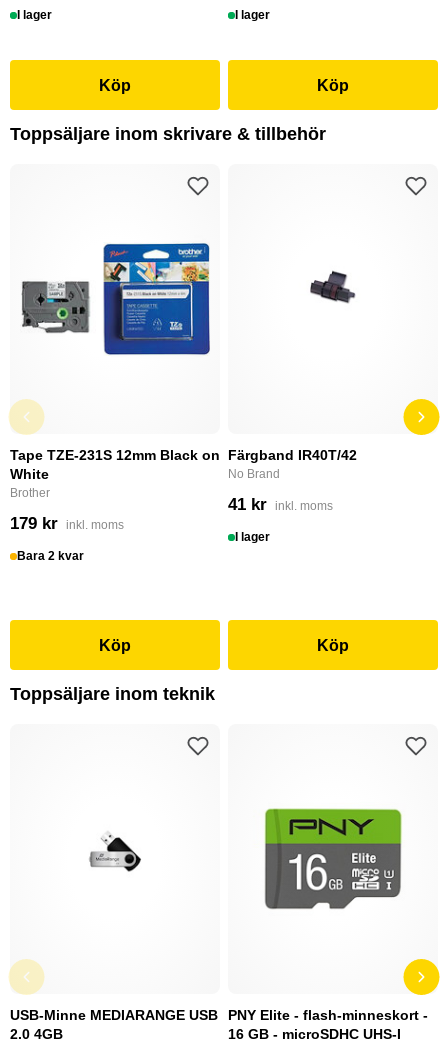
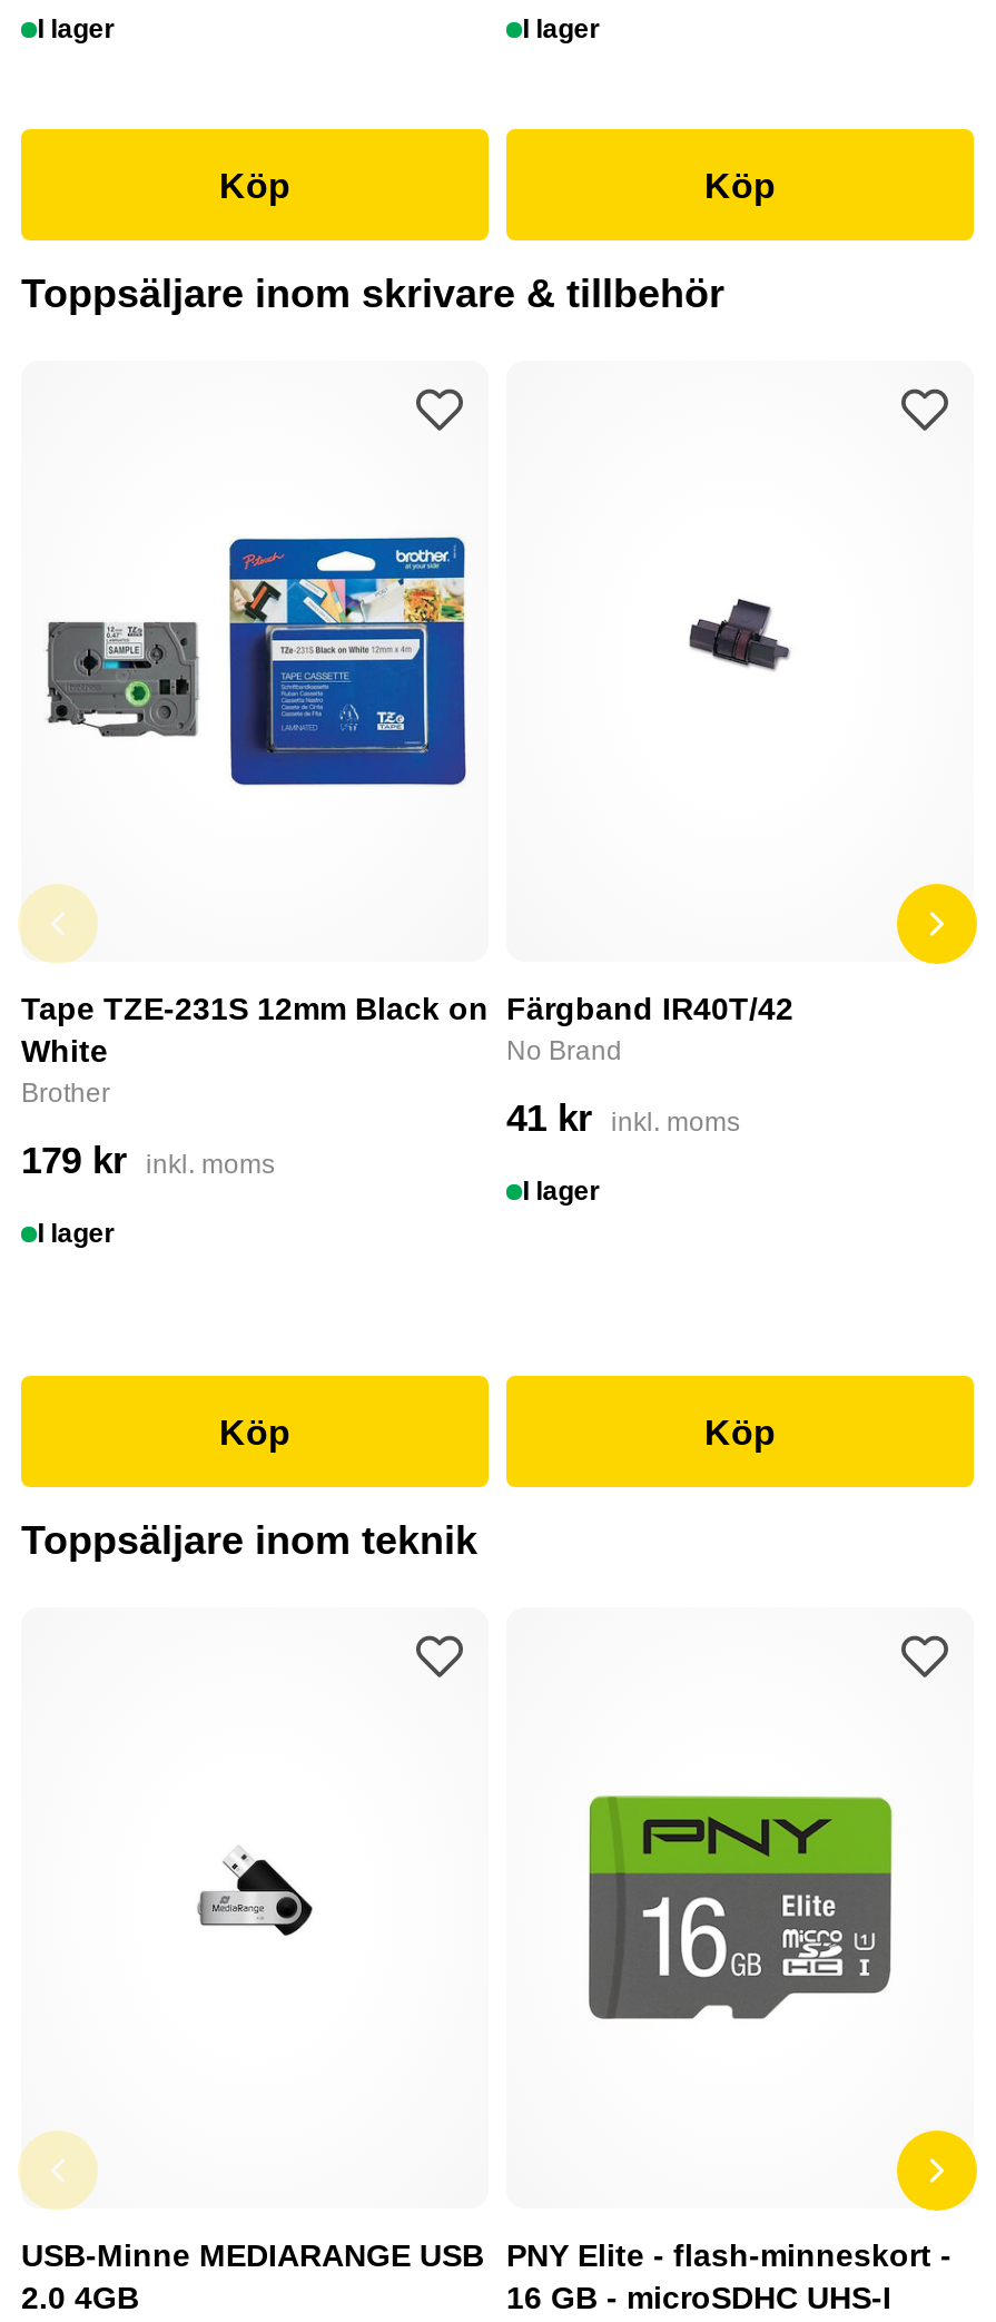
- Bara 2 kvar
+ I lager
